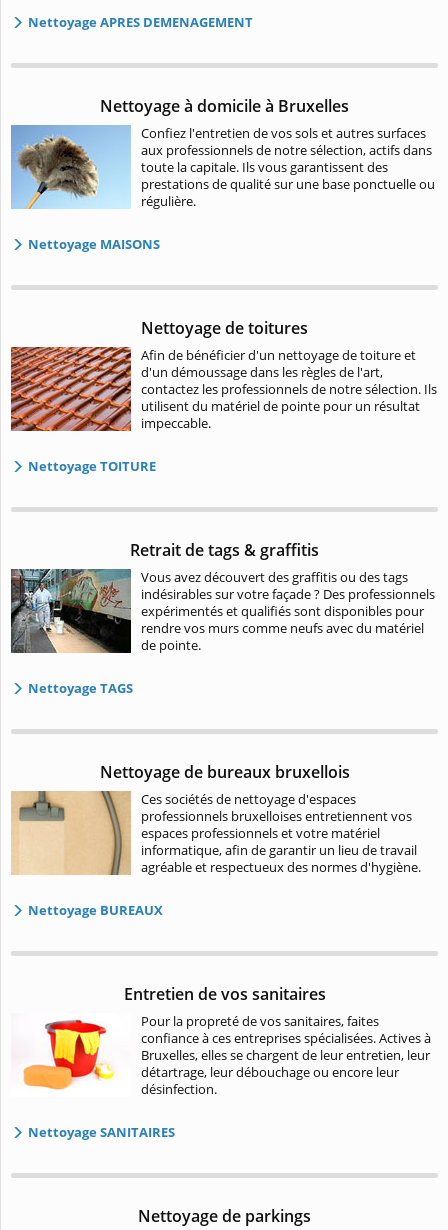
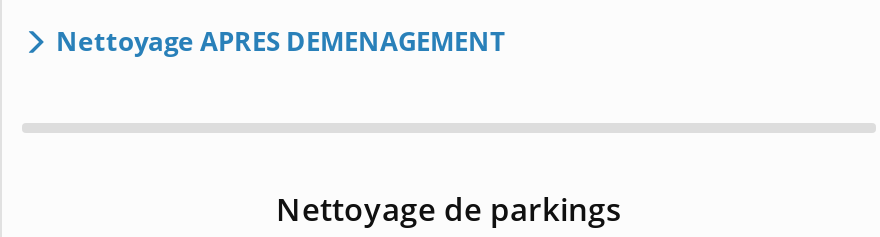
- [image]
- Nettoyage à domicile à Bruxelles
- Confiez l'entretien de vos sols et autres surfaces
- aux professionnels de notre sélection, actifs dans
- toute la capitale. Ils vous garantissent des
- prestations de qualité sur une base ponctuelle ou
- régulière.
- Nettoyage MAISONS

- [image]
- Nettoyage de toitures
- Afin de bénéficier d'un nettoyage de toiture et
- d'un démoussage dans les règles de l'art,
- contactez les professionnels de notre sélection. Ils
- utilisent du matériel de pointe pour un résultat
- impeccable.
- Nettoyage TOITURE

- [image]
- Retrait de tags & graffitis
- Vous avez découvert des graffitis ou des tags
- indésirables sur votre façade ? Des professionnels
- expérimentés et qualifiés sont disponibles pour
- rendre vos murs comme neufs avec du matériel
- de pointe.
- Nettoyage TAGS

- [image]
- Nettoyage de bureaux bruxellois
- Ces sociétés de nettoyage d'espaces
- professionnels bruxelloises entretiennent vos
- espaces professionnels et votre matériel
- informatique, afin de garantir un lieu de travail
- agréable et respectueux des normes d'hygiène.
- Nettoyage BUREAUX

- [image]
- Entretien de vos sanitaires
- Pour la propreté de vos sanitaires, faites
- confiance à ces entreprises spécialisées. Actives à
- Bruxelles, elles se chargent de leur entretien, leur
- détartrage, leur débouchage ou encore leur
- désinfection.
- Nettoyage SANITAIRES
